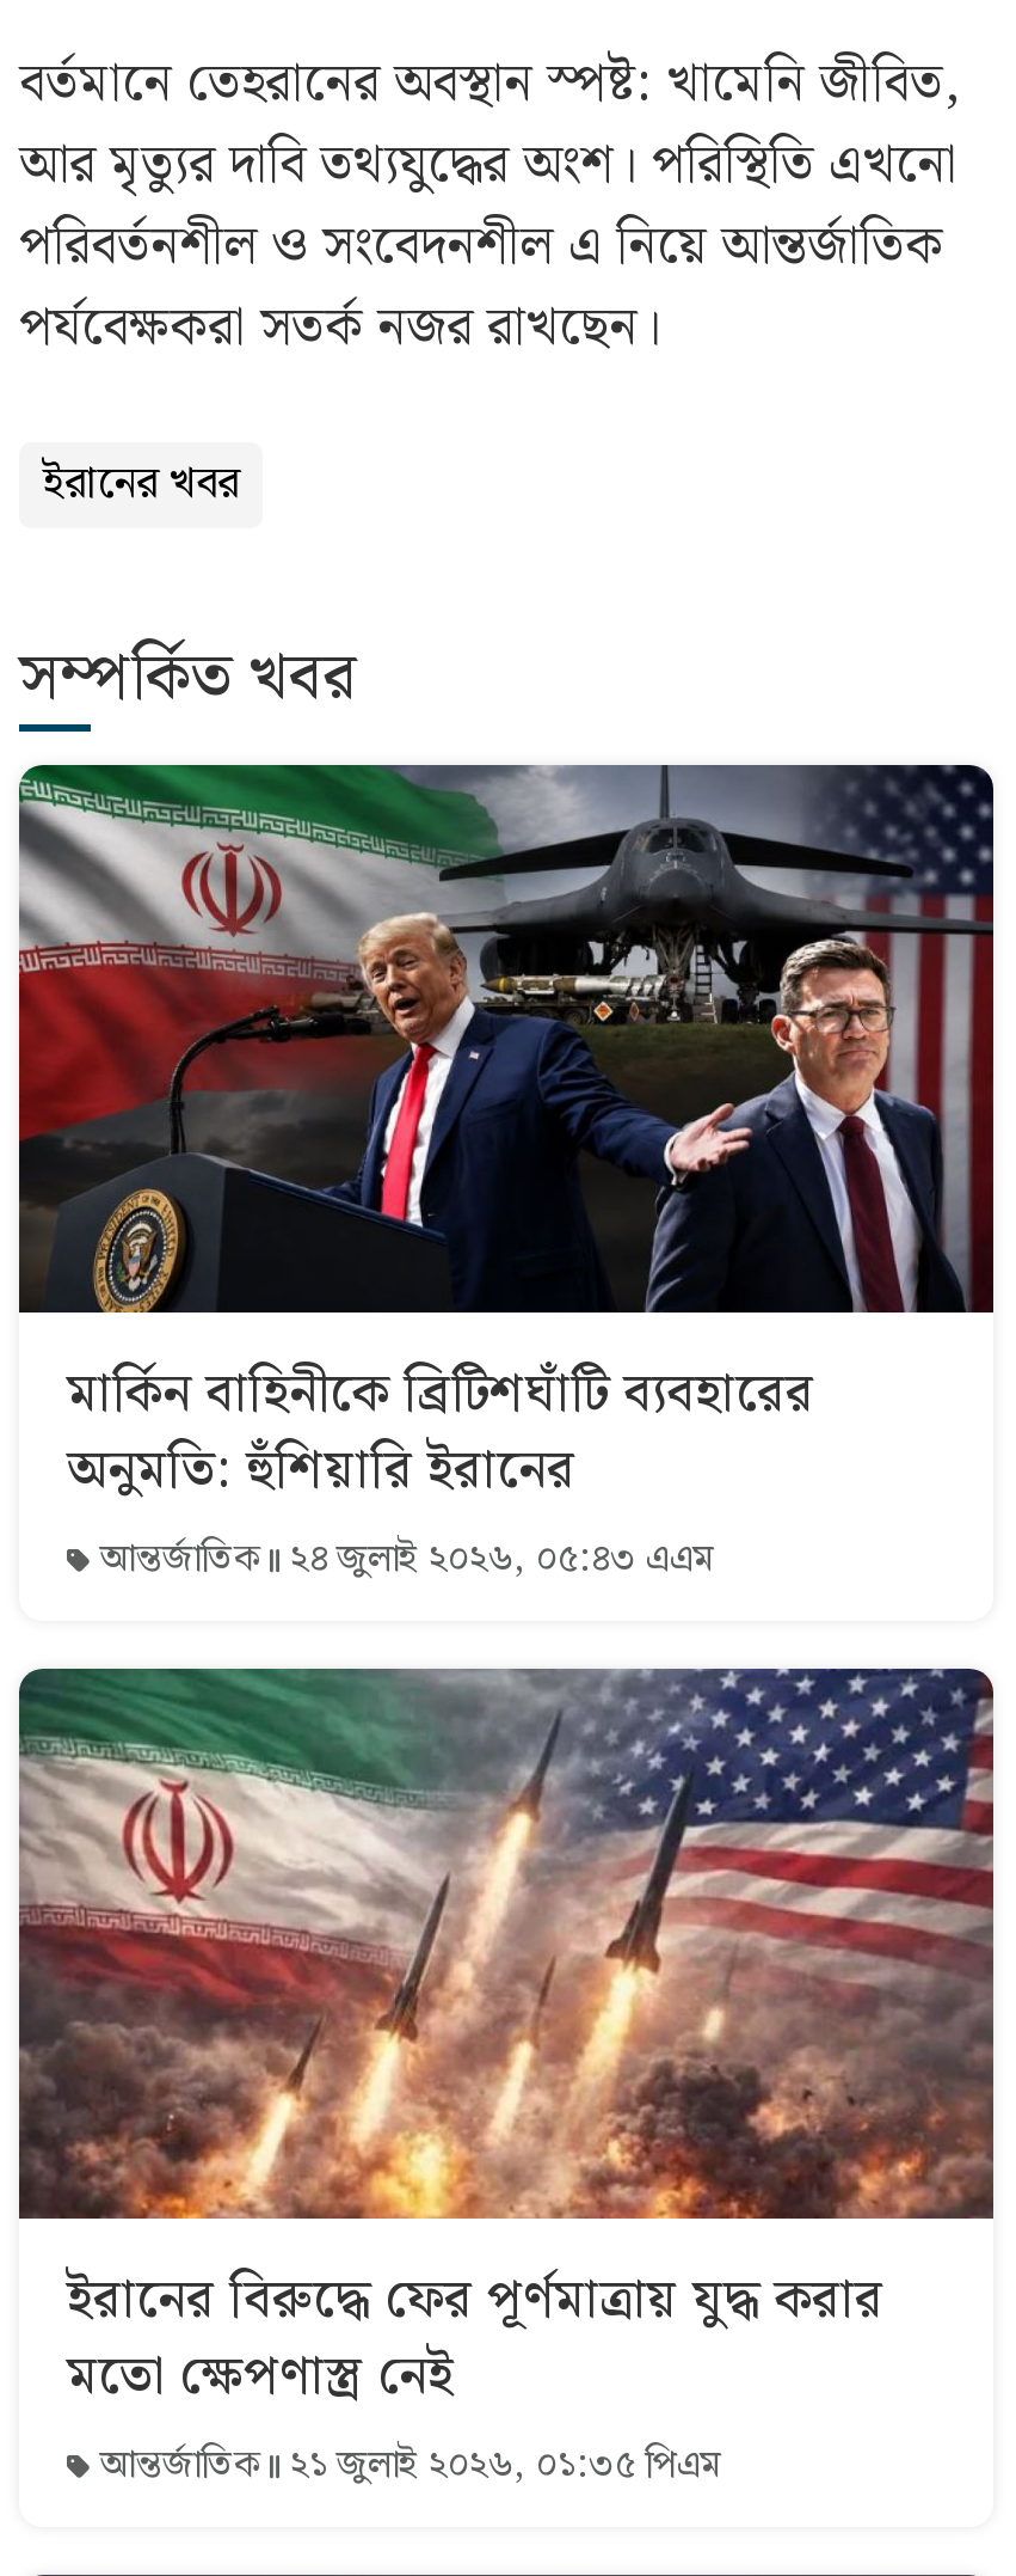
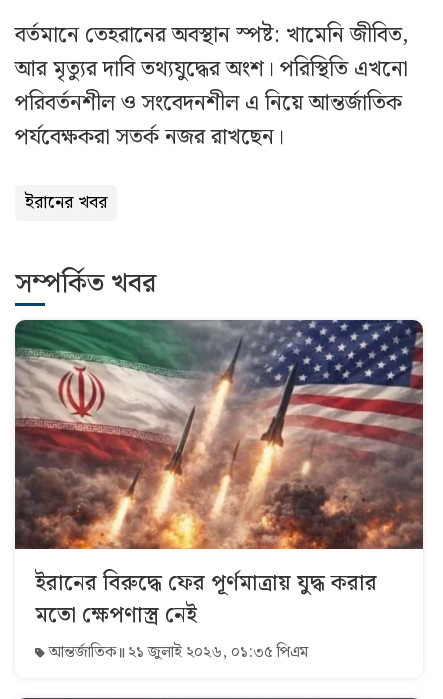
- [image]
- মার্কিন বাহিনীকে ব্রিটিশঘাঁটি ব্যবহারের
- অনুমতি: হুঁশিয়ারি ইরানের
- আন্তর্জাতিক ২৪ জুলাই ২০২৬, ০৫:৪৩ এএম
